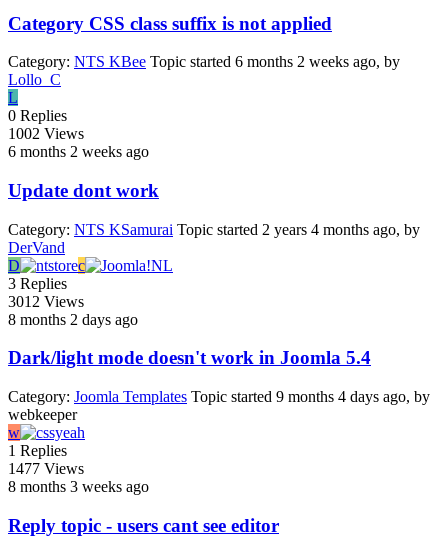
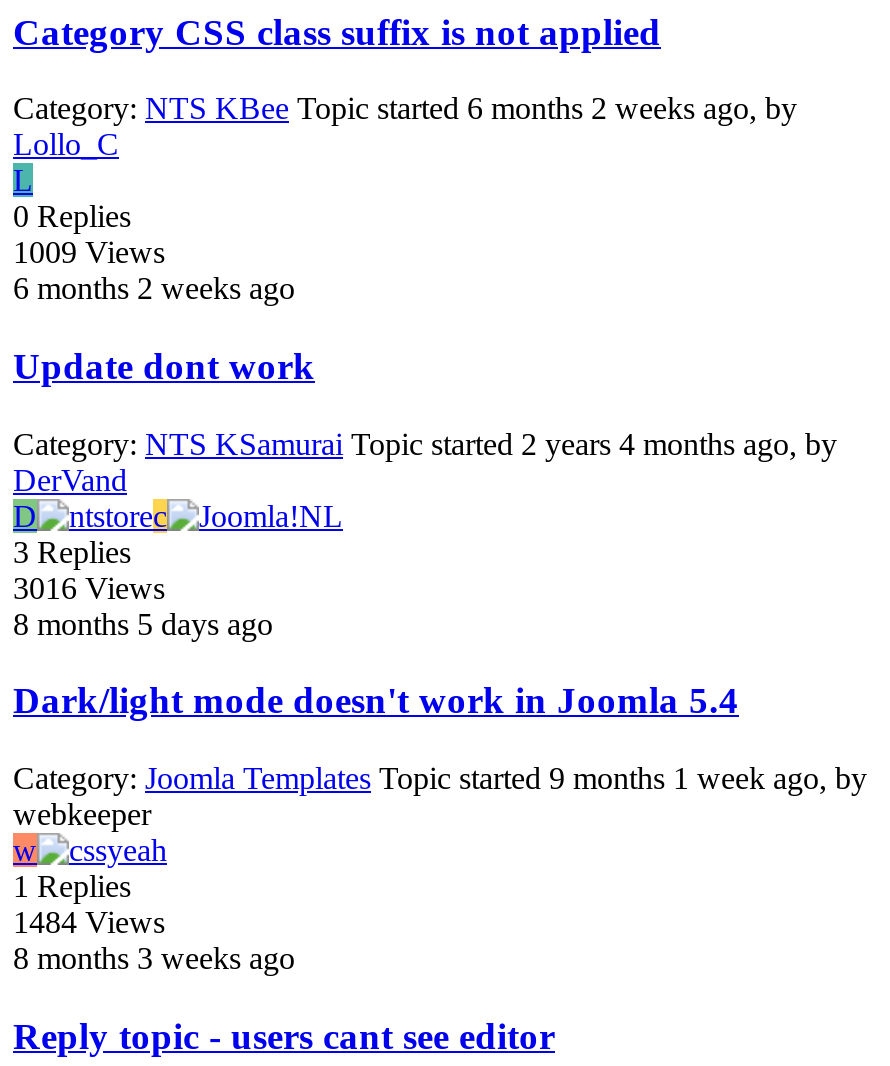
- 1002 Views
+ 1009 Views

- 3012 Views
+ 3016 Views

- 8 months 2 days ago
+ 8 months 5 days ago

- Category: Joomla Templates Topic started 9 months 4 days ago, by
+ Category: Joomla Templates Topic started 9 months 1 week ago, by

- 1477 Views
+ 1484 Views
